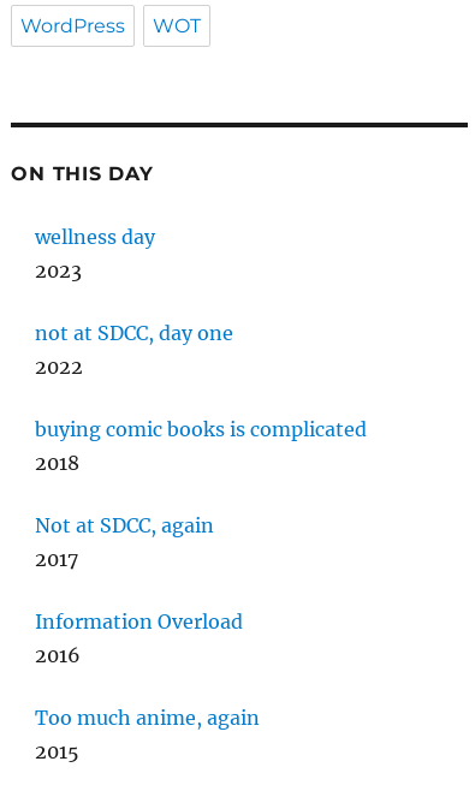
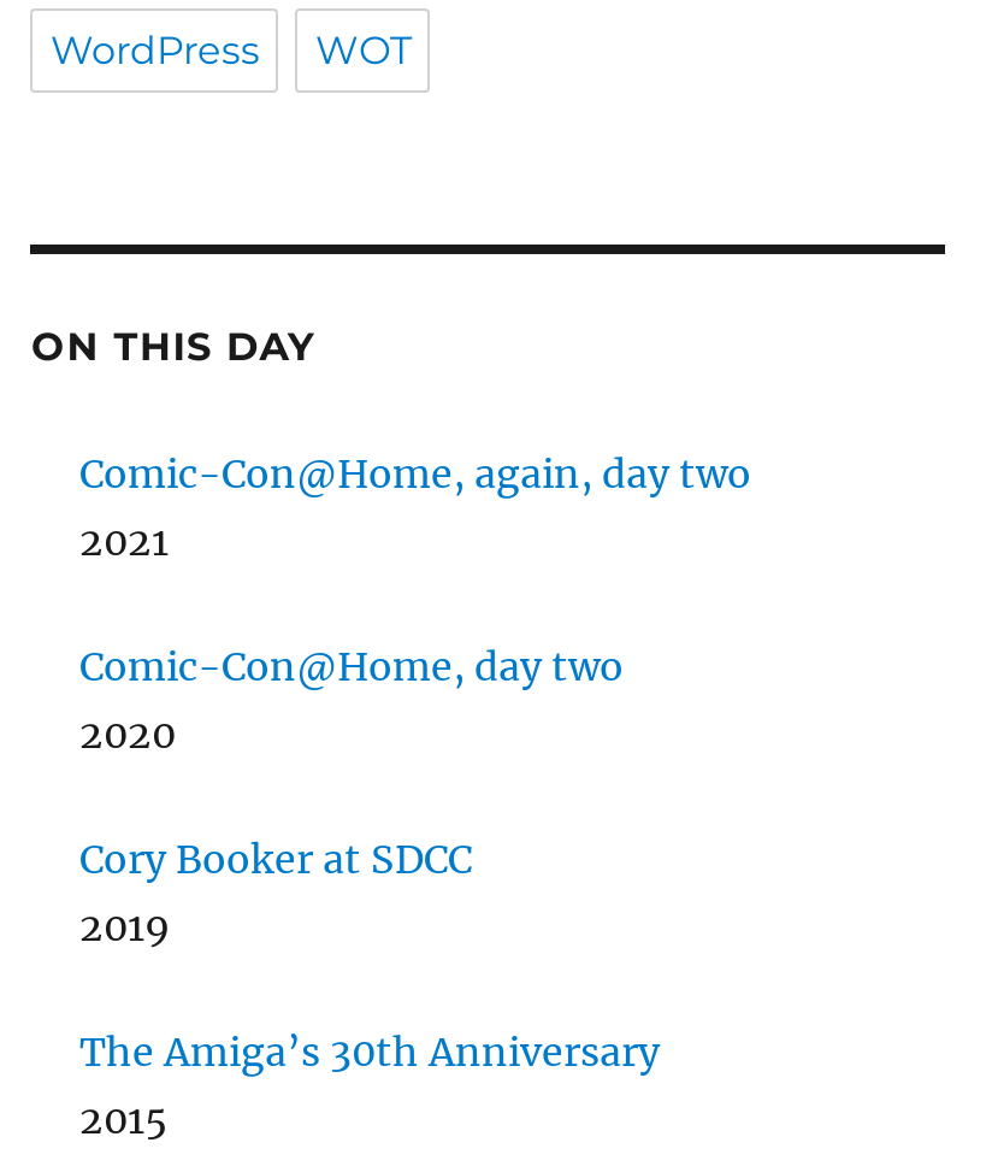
- wellness day
- 2023
- not at SDCC, day one
- 2022
- buying comic books is complicated
- 2018
- Not at SDCC, again
- 2017
- Information Overload
- 2016
- Too much anime, again
+ Comic-Con@Home, again, day two
+ 2021
+ Comic-Con@Home, day two
+ 2020
+ Cory Booker at SDCC
+ 2019
+ The Amiga’s 30th Anniversary
